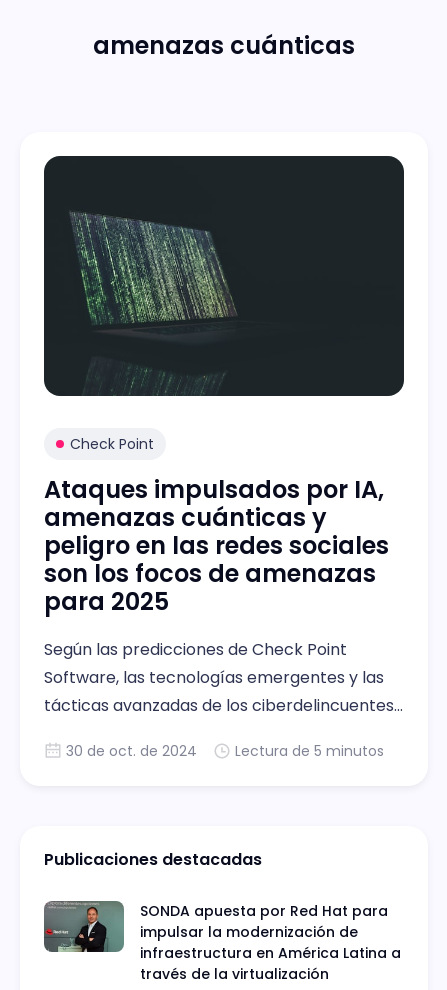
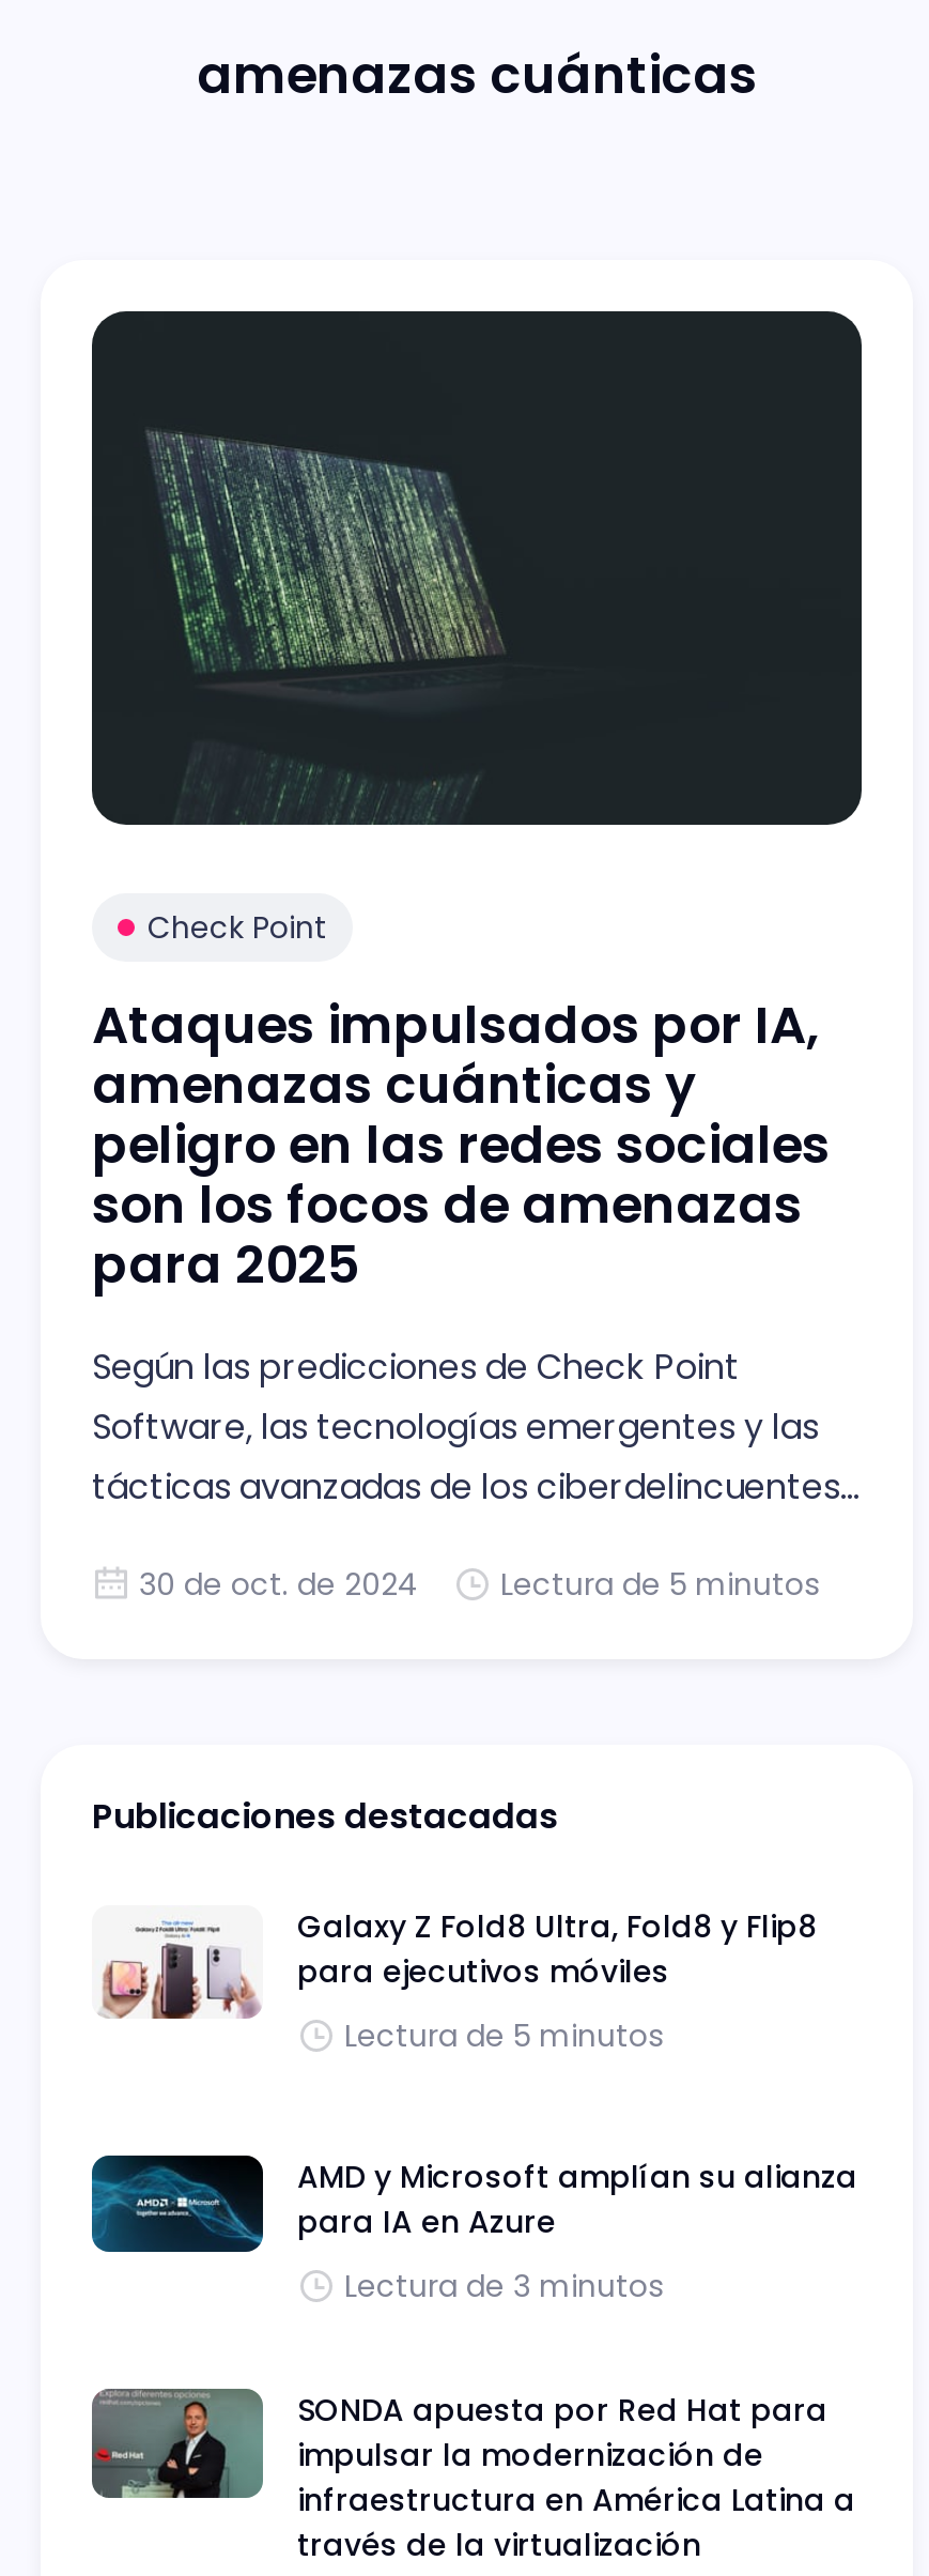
+ [image]

+ [image]
+ Galaxy Z Fold8 Ultra, Fold8 y Flip8
+ para ejecutivos móviles
+ Lectura de 5 minutos
+ AMD y Microsoft amplían su alianza
+ para IA en Azure
+ Lectura de 3 minutos
